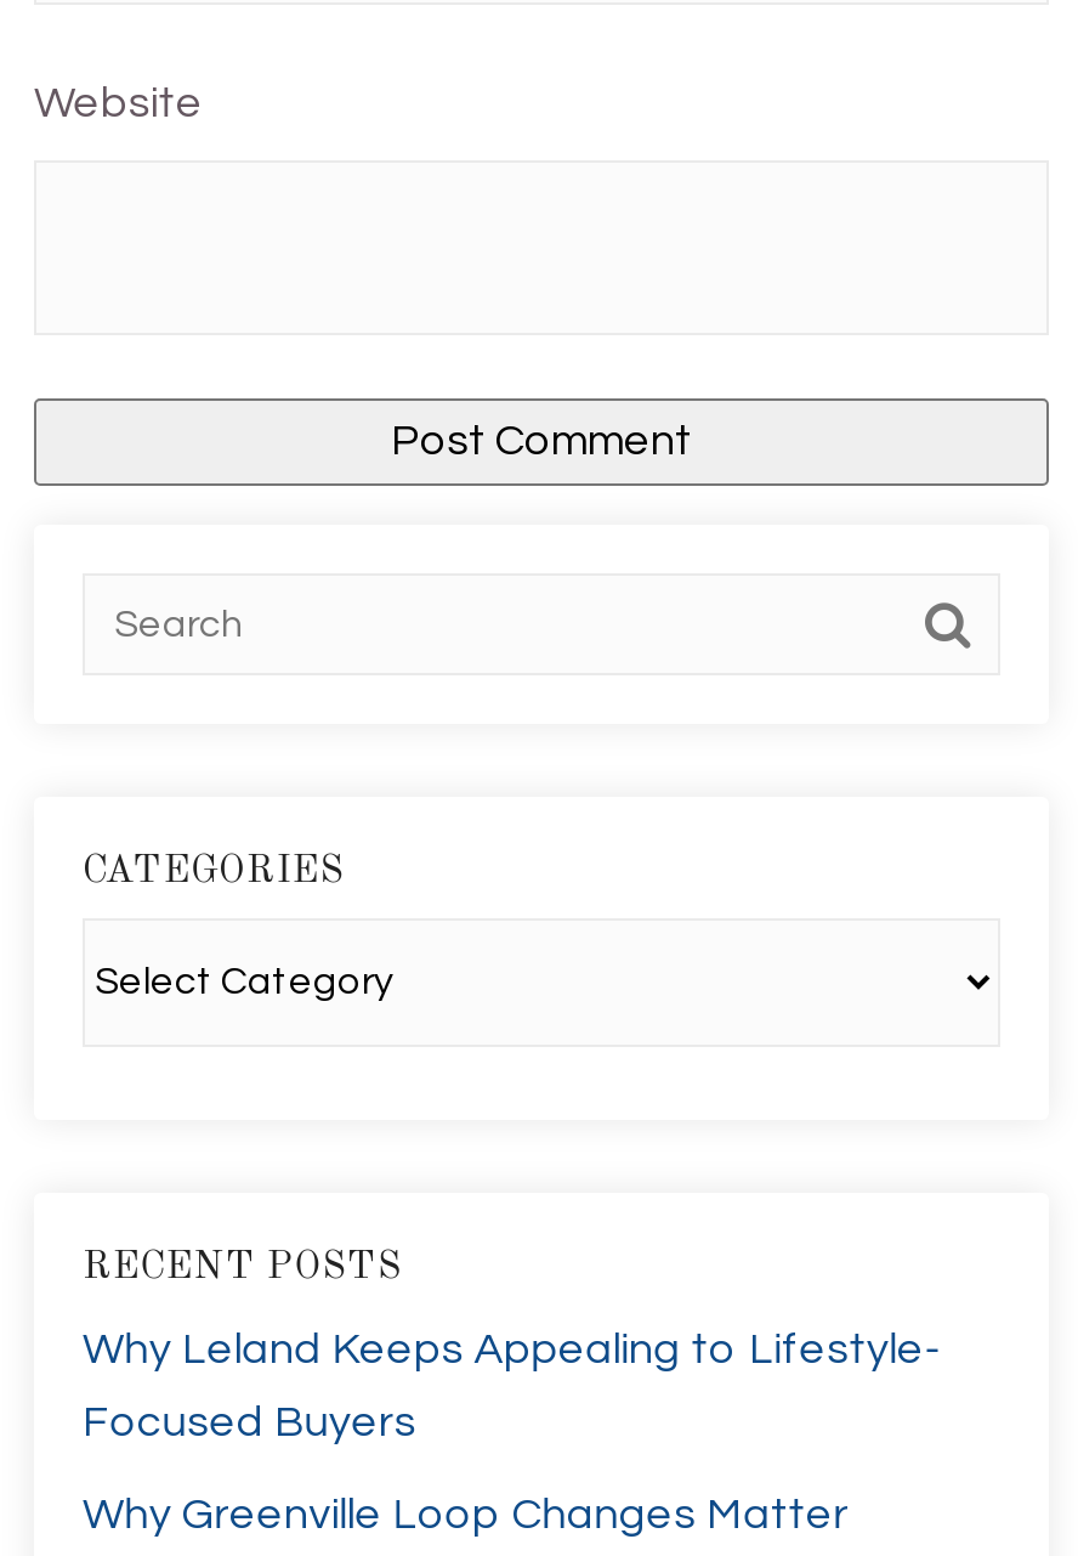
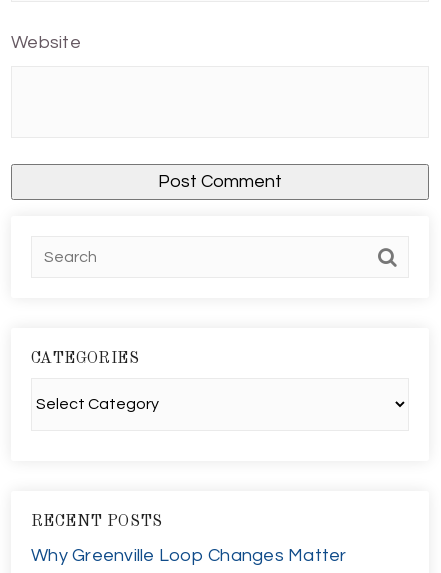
- Why Leland Keeps Appealing to Lifestyle-
- Focused Buyers
